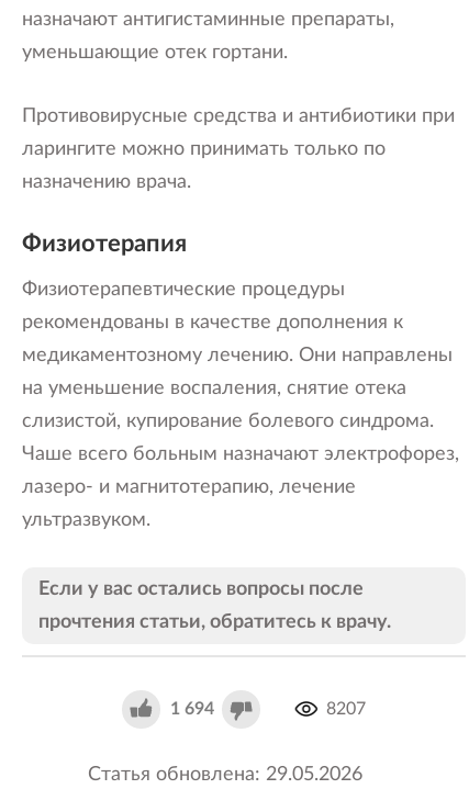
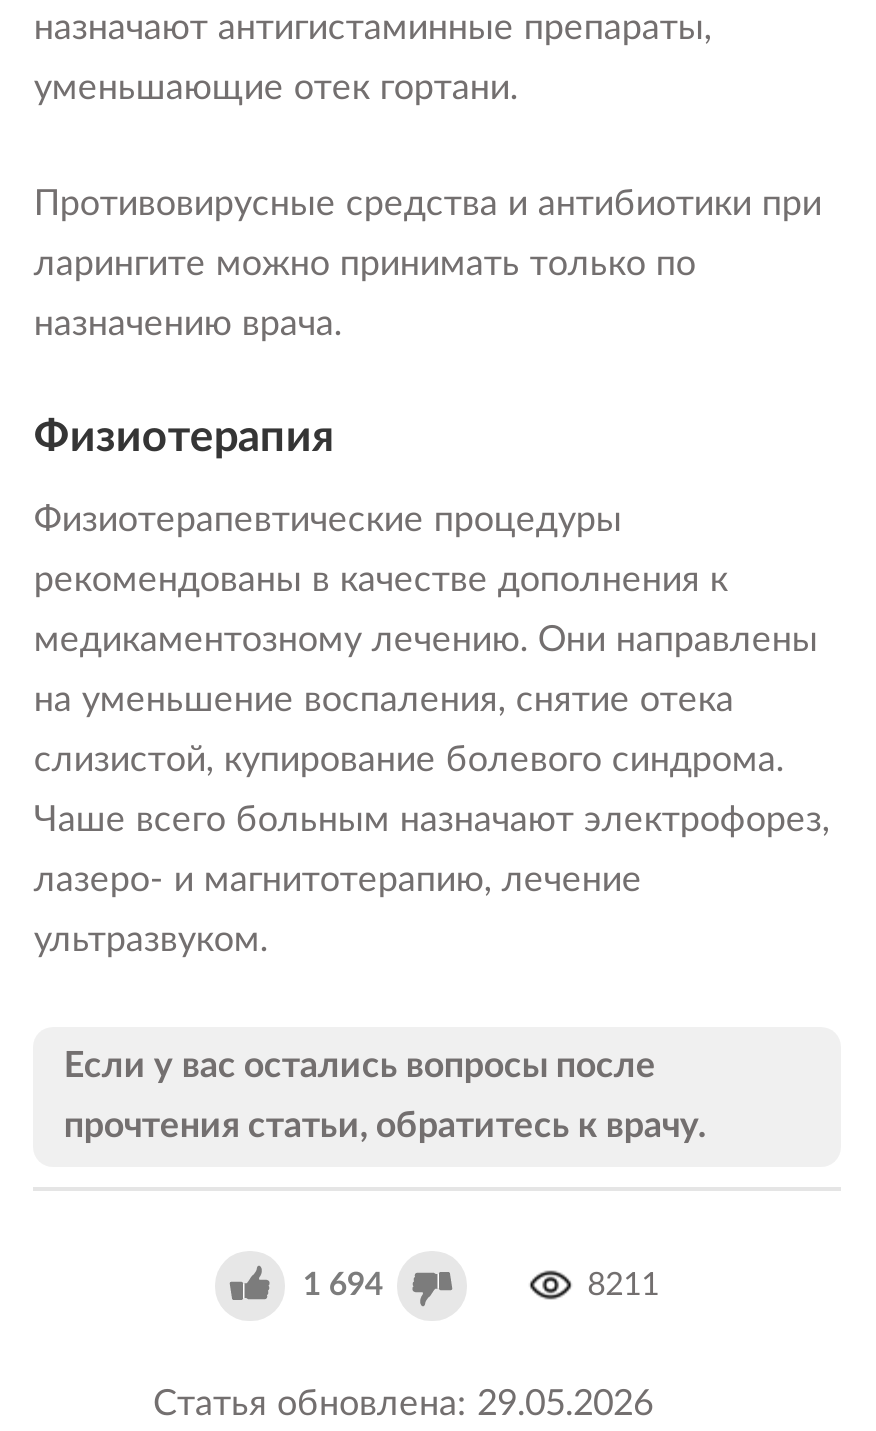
- 8207
+ 8211
